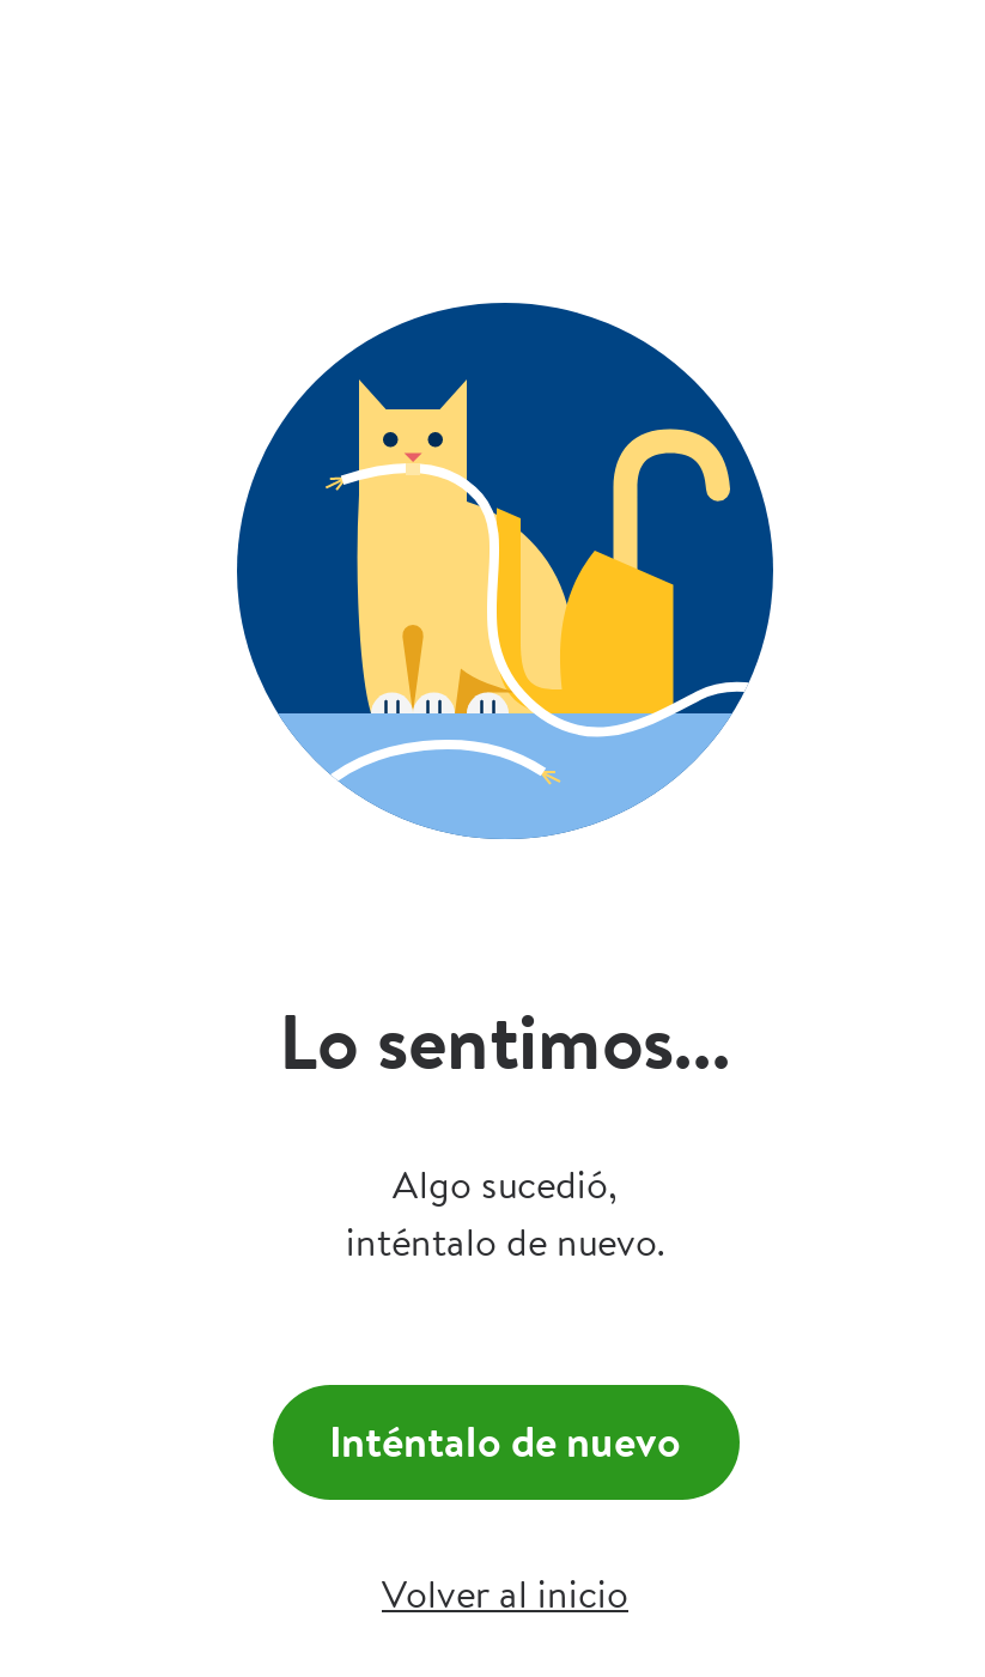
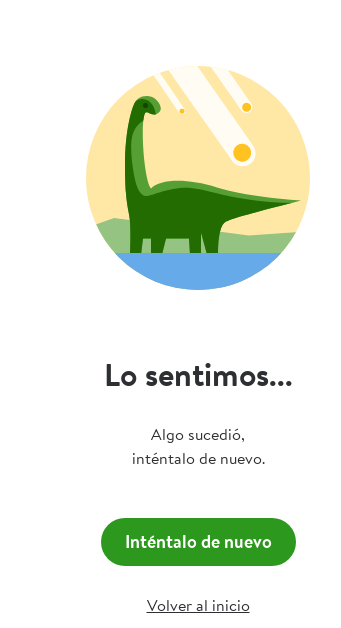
- [image]
+ [image]
